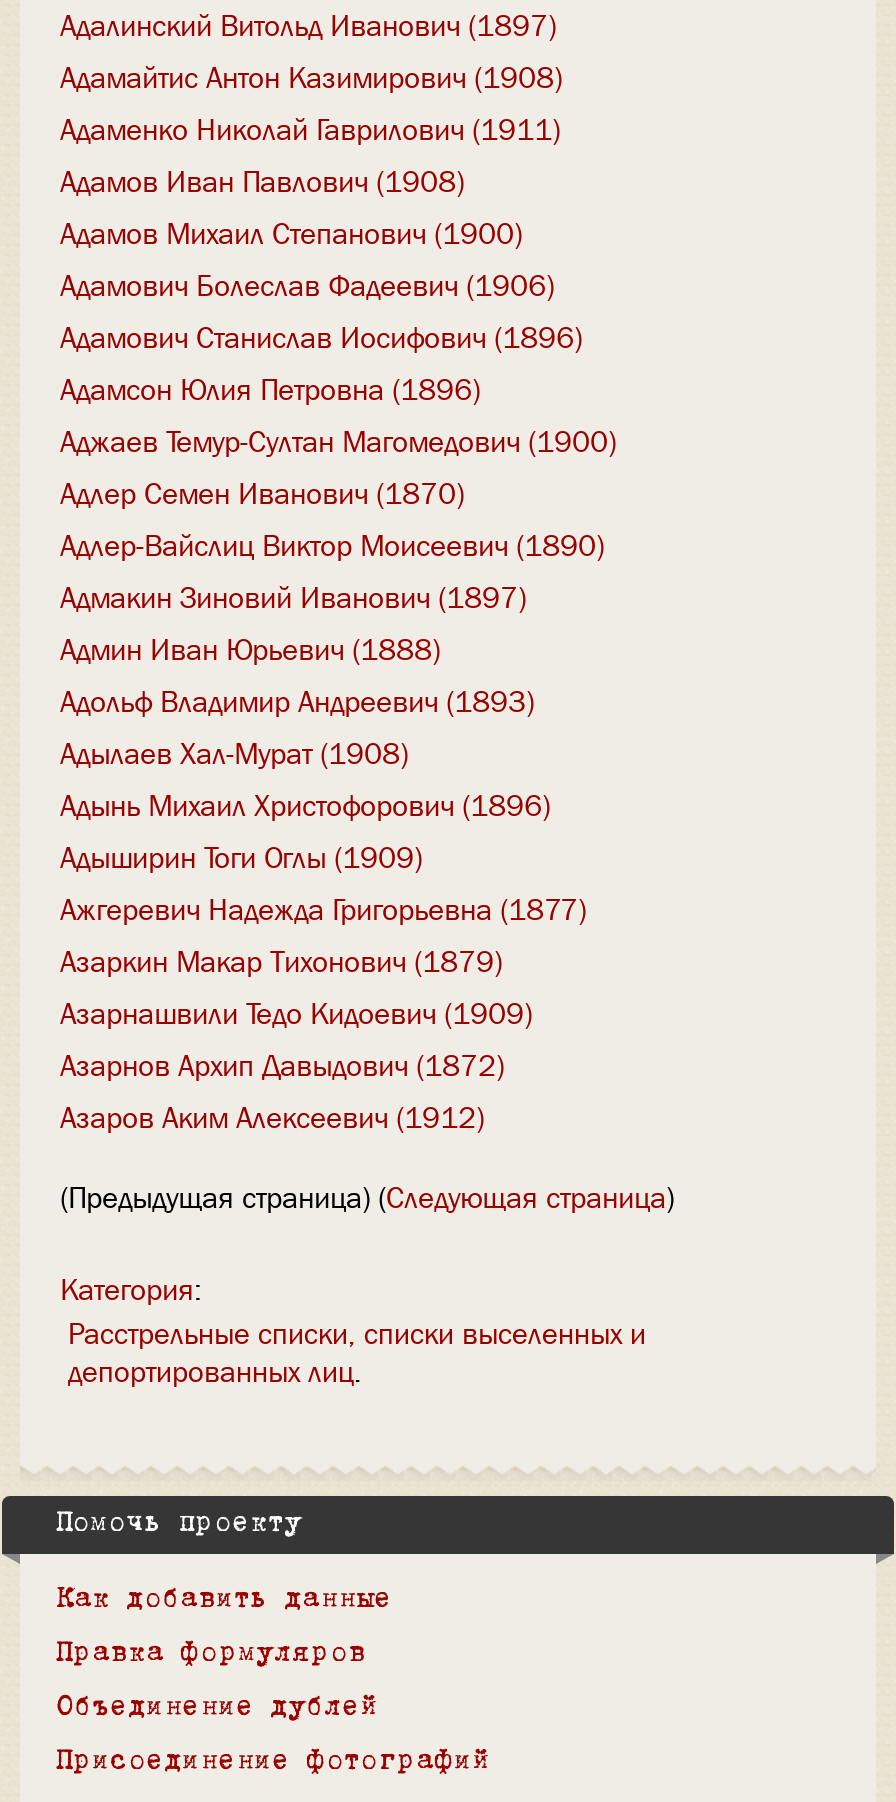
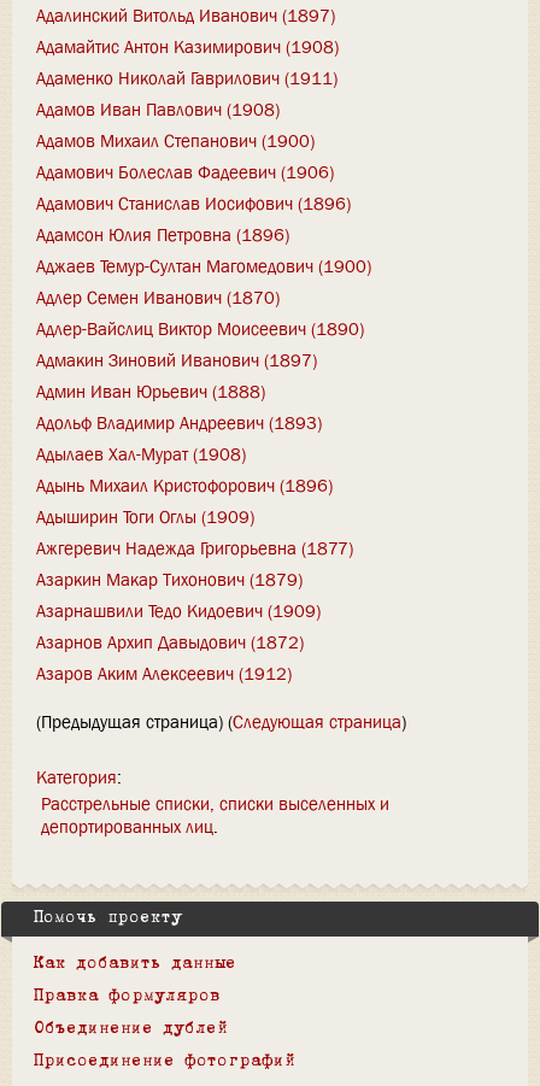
- Адынь Михаил Христофорович (1896)
+ Адынь Михаил Кристофорович (1896)
